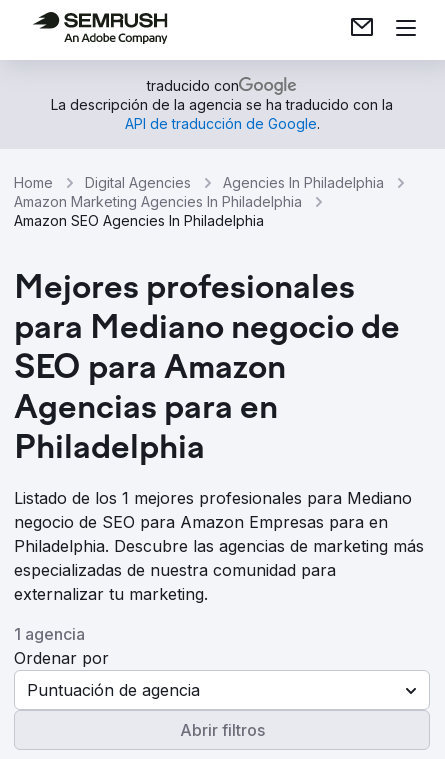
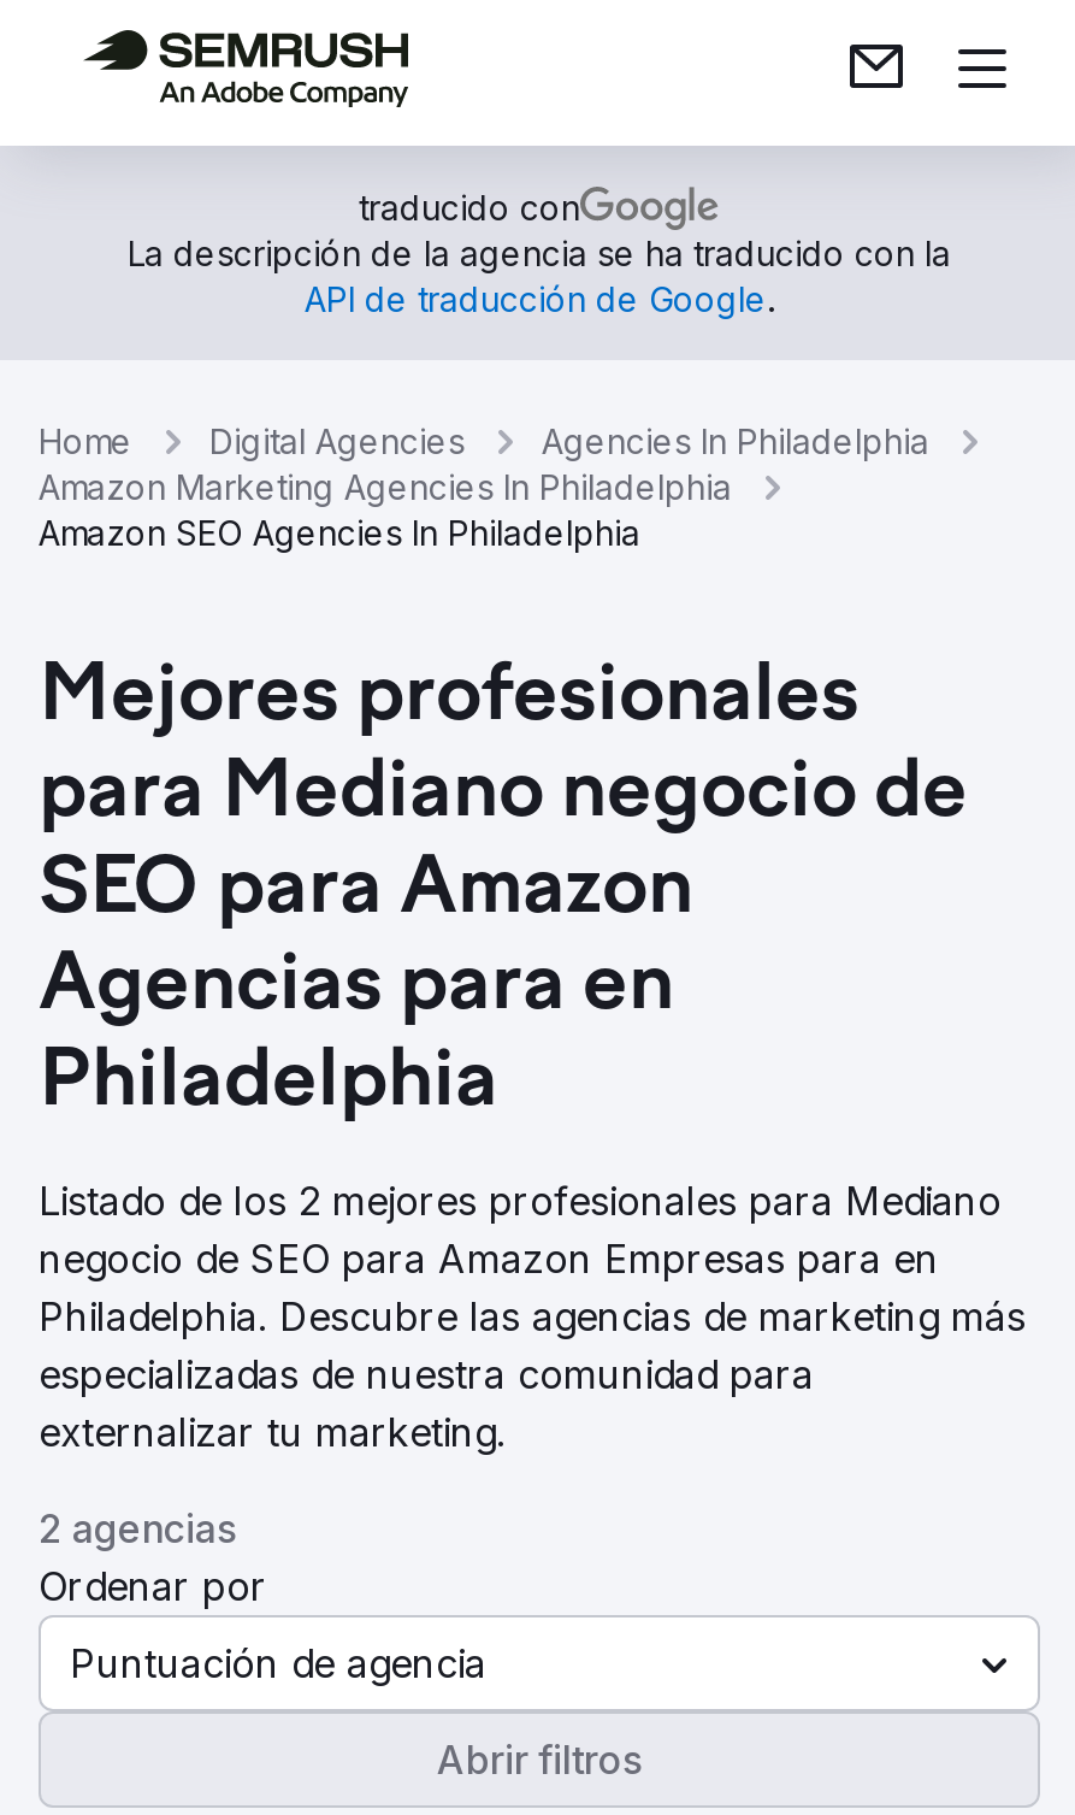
- Listado de los 1 mejores profesionales para Mediano
+ Listado de los 2 mejores profesionales para Mediano

- 1 agencia
+ 2 agencias
